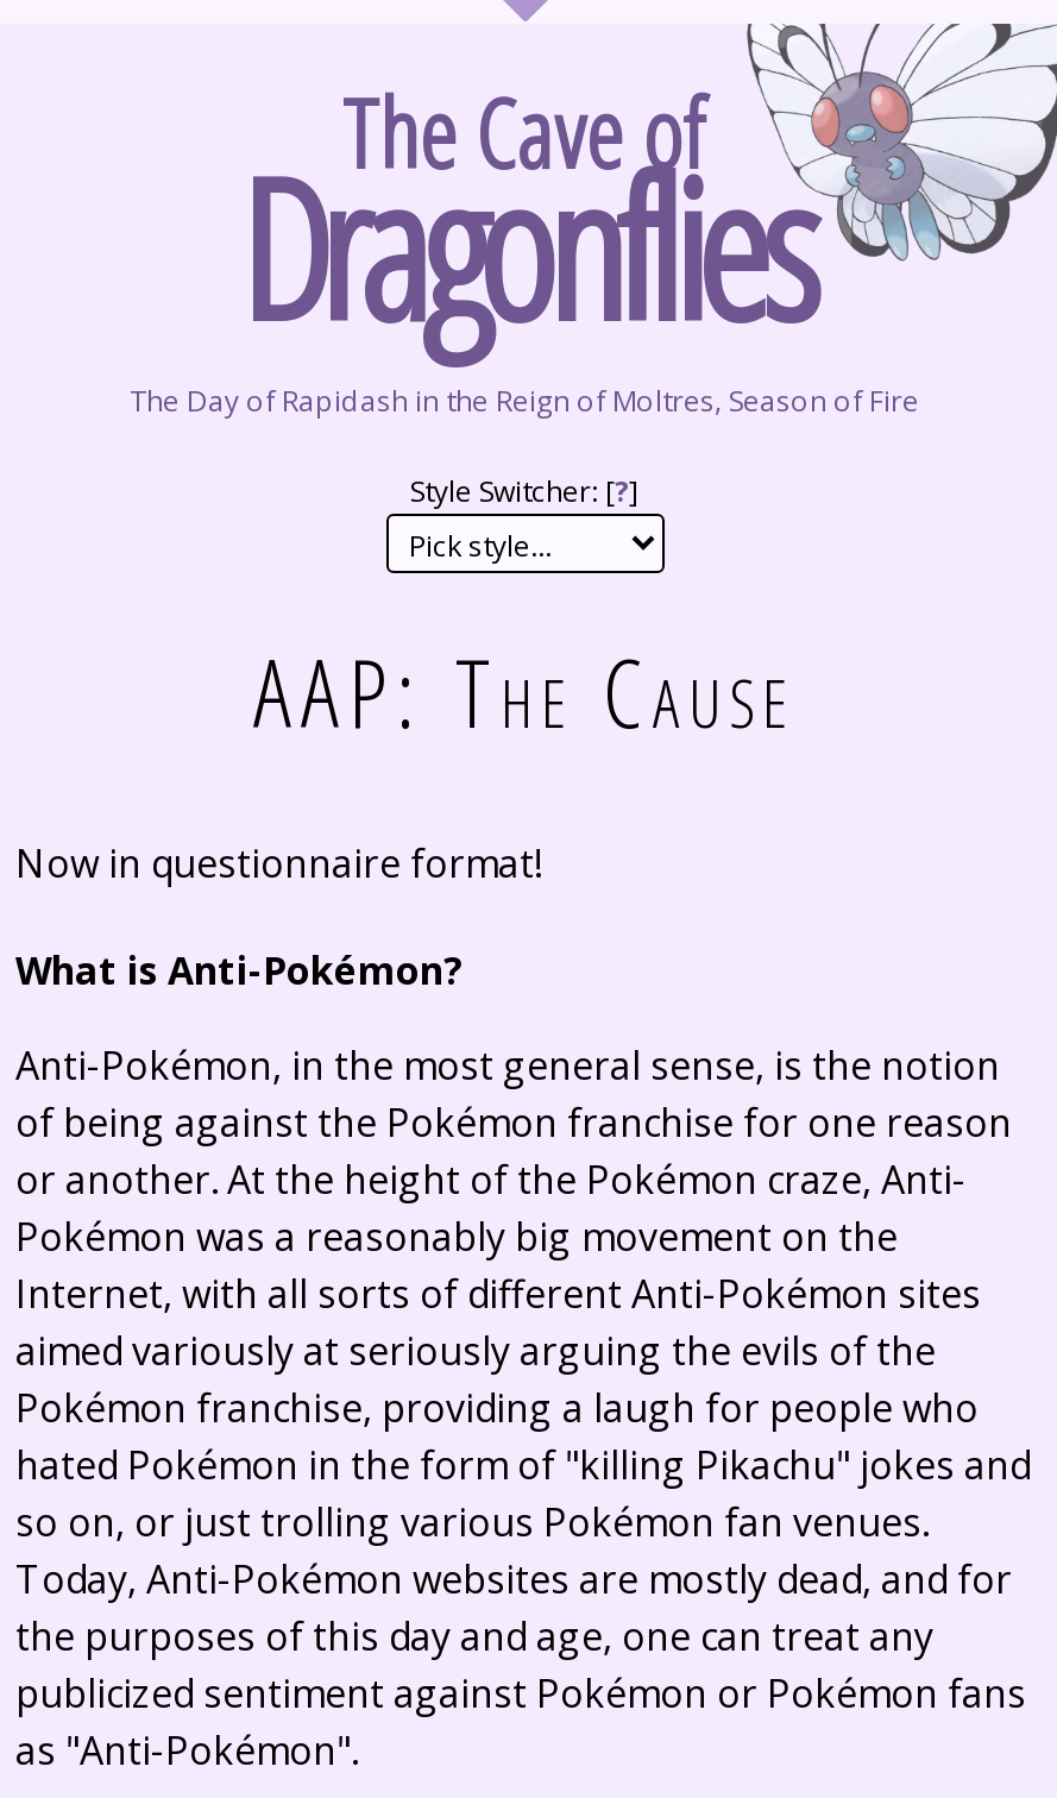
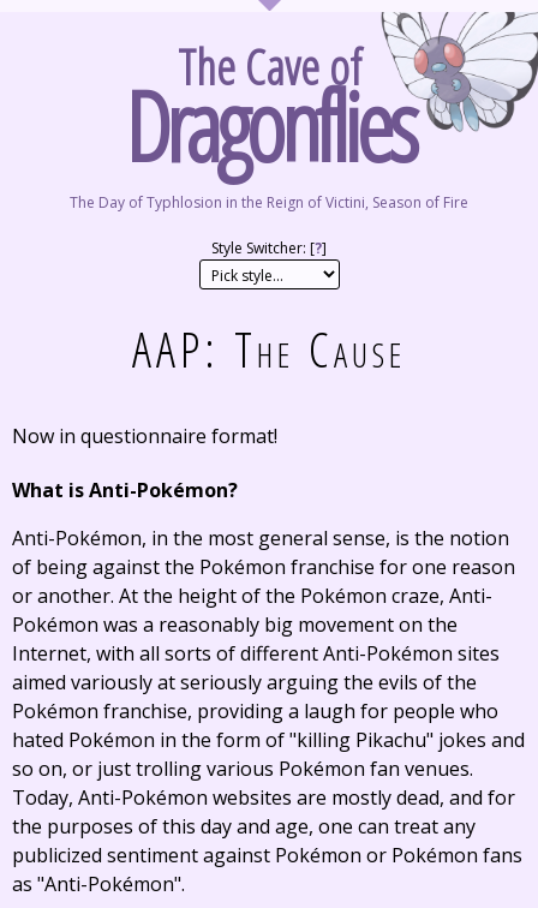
- The Day of Rapidash in the Reign of Moltres, Season of Fire
+ The Day of Typhlosion in the Reign of Victini, Season of Fire
